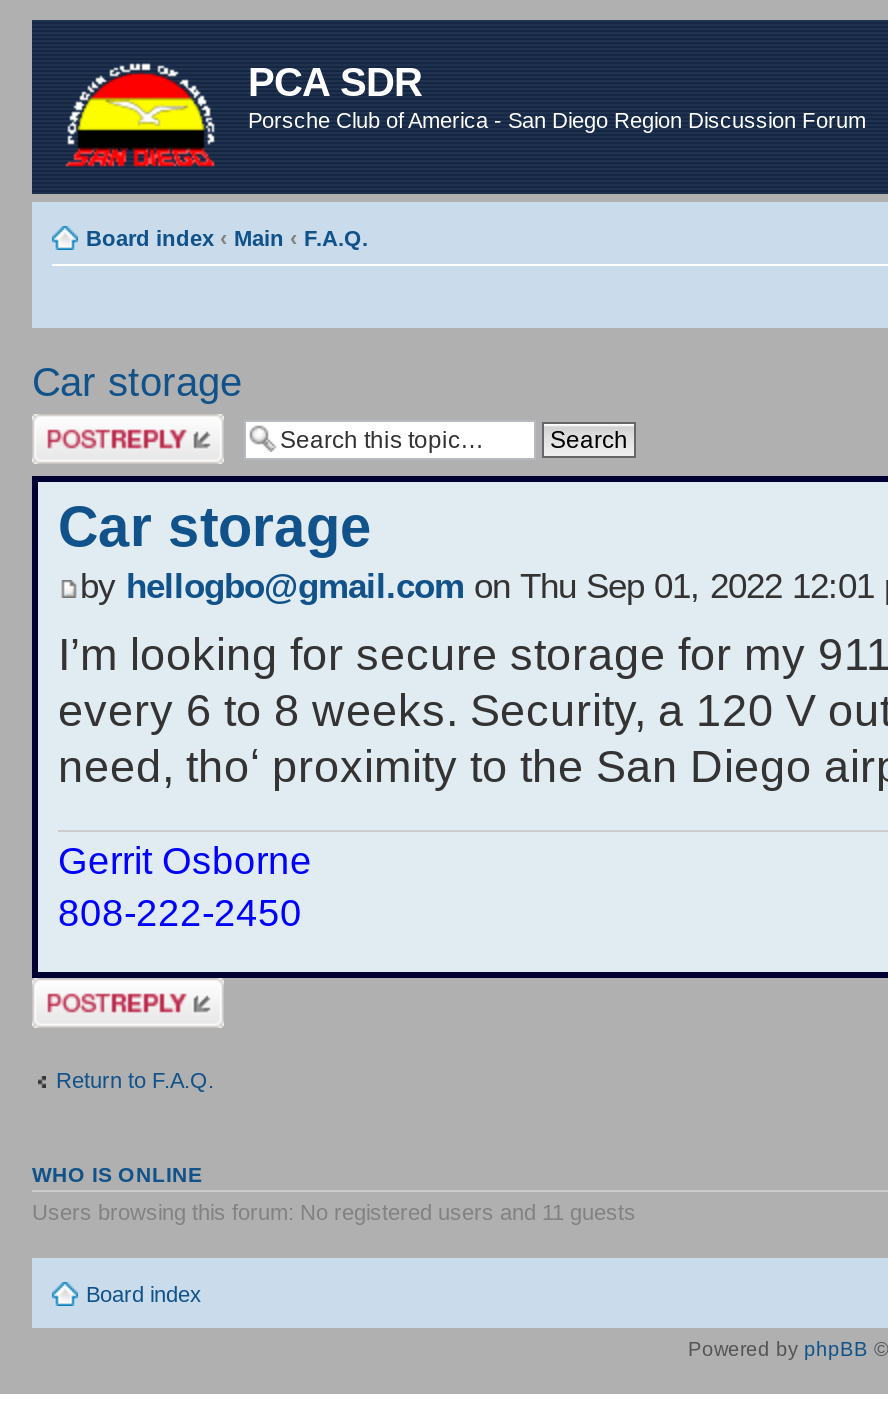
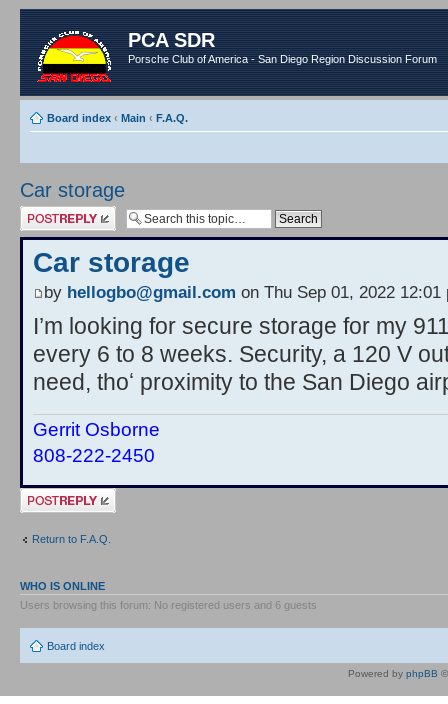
- Users browsing this forum: No registered users and 11 guests
+ Users browsing this forum: No registered users and 6 guests
